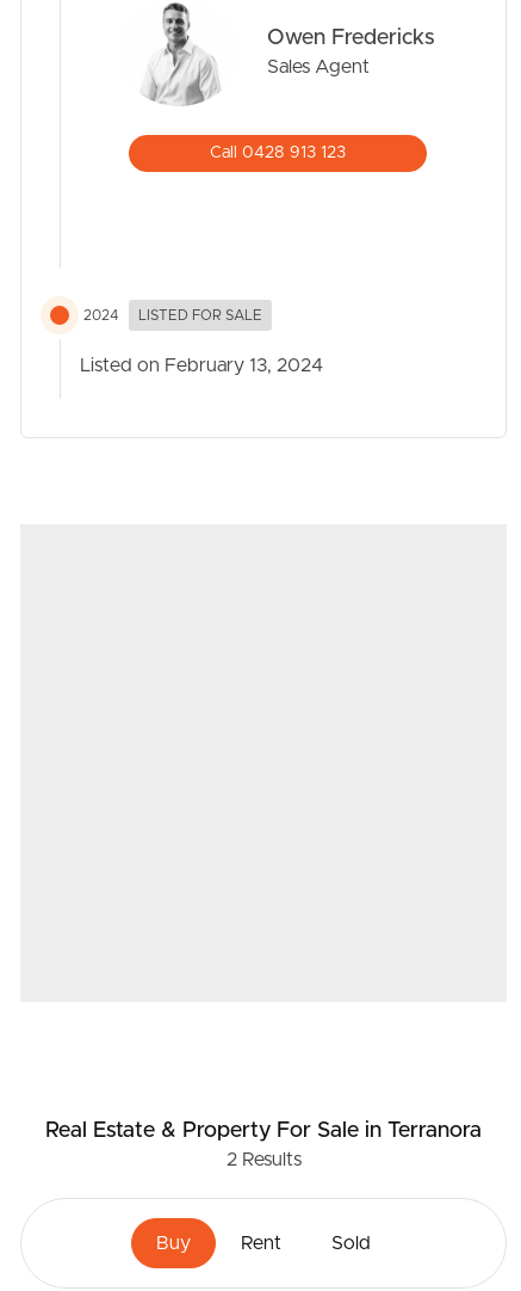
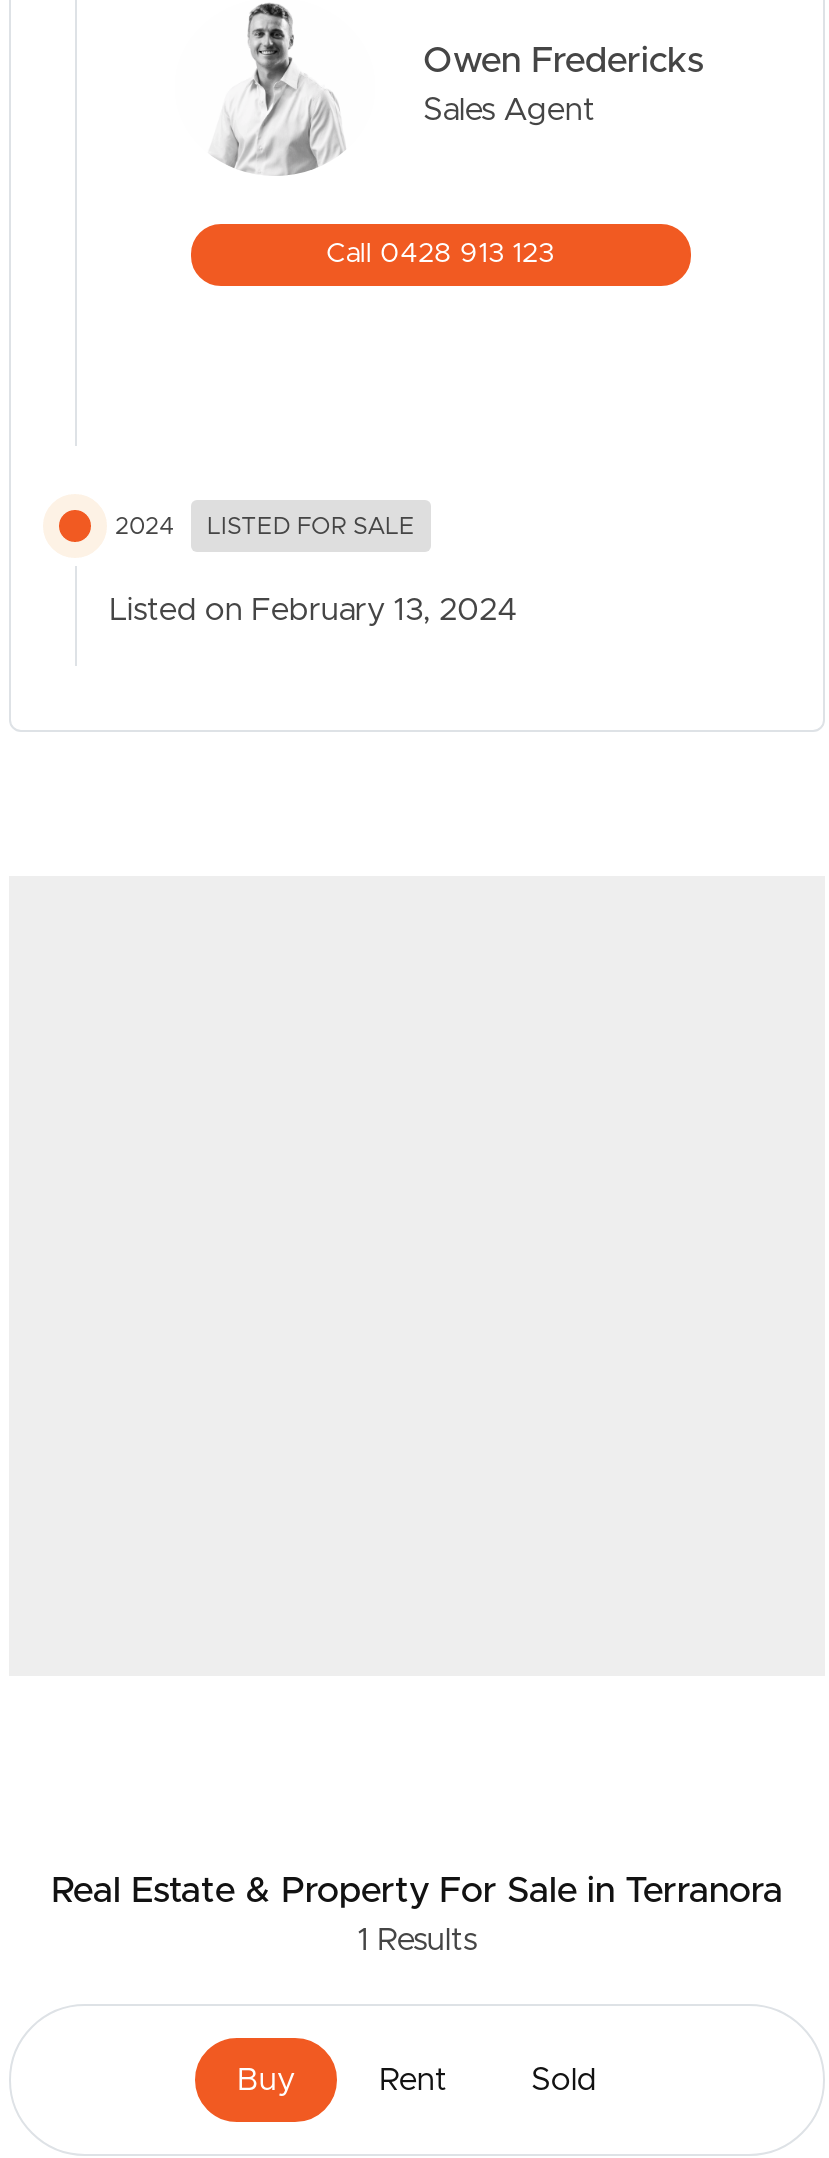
- 2 Results
+ 1 Results
